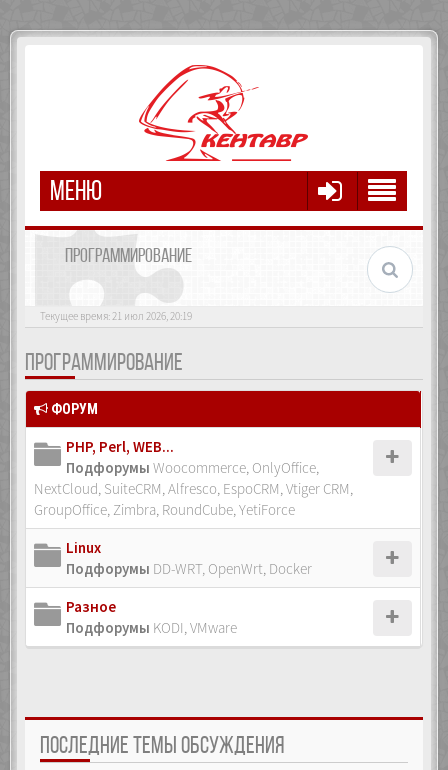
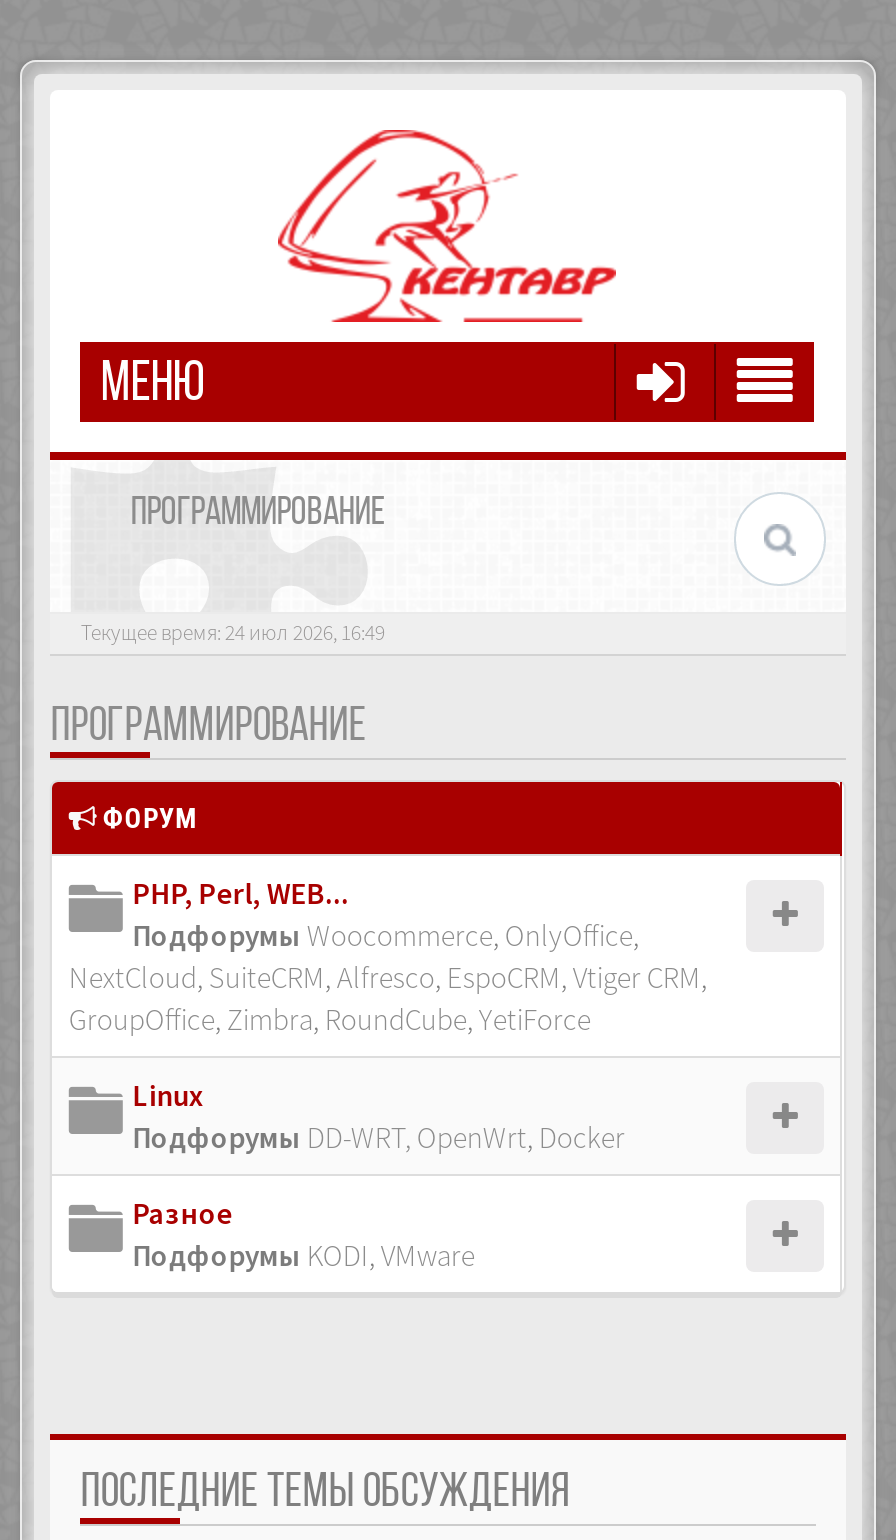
- Текущее время: 21 июл 2026, 20:19
+ Текущее время: 24 июл 2026, 16:49
